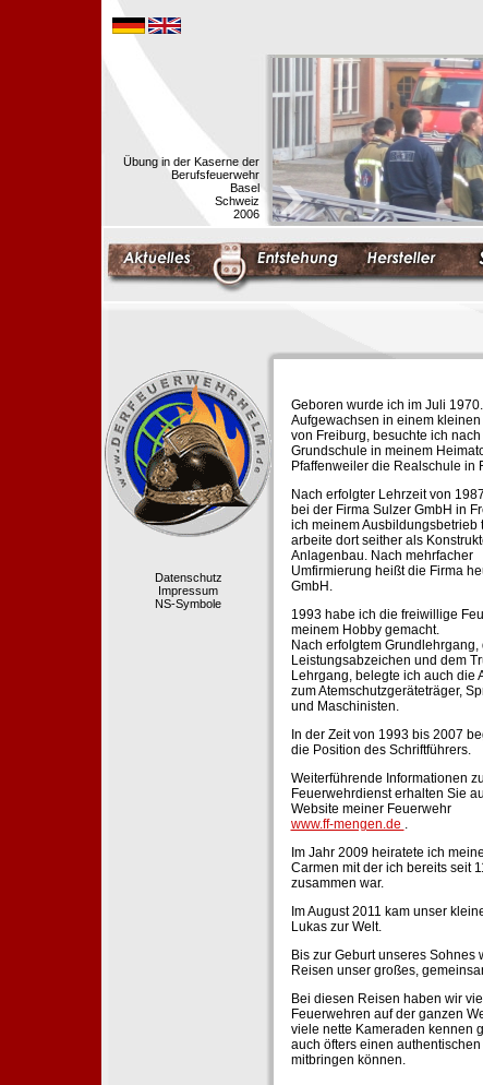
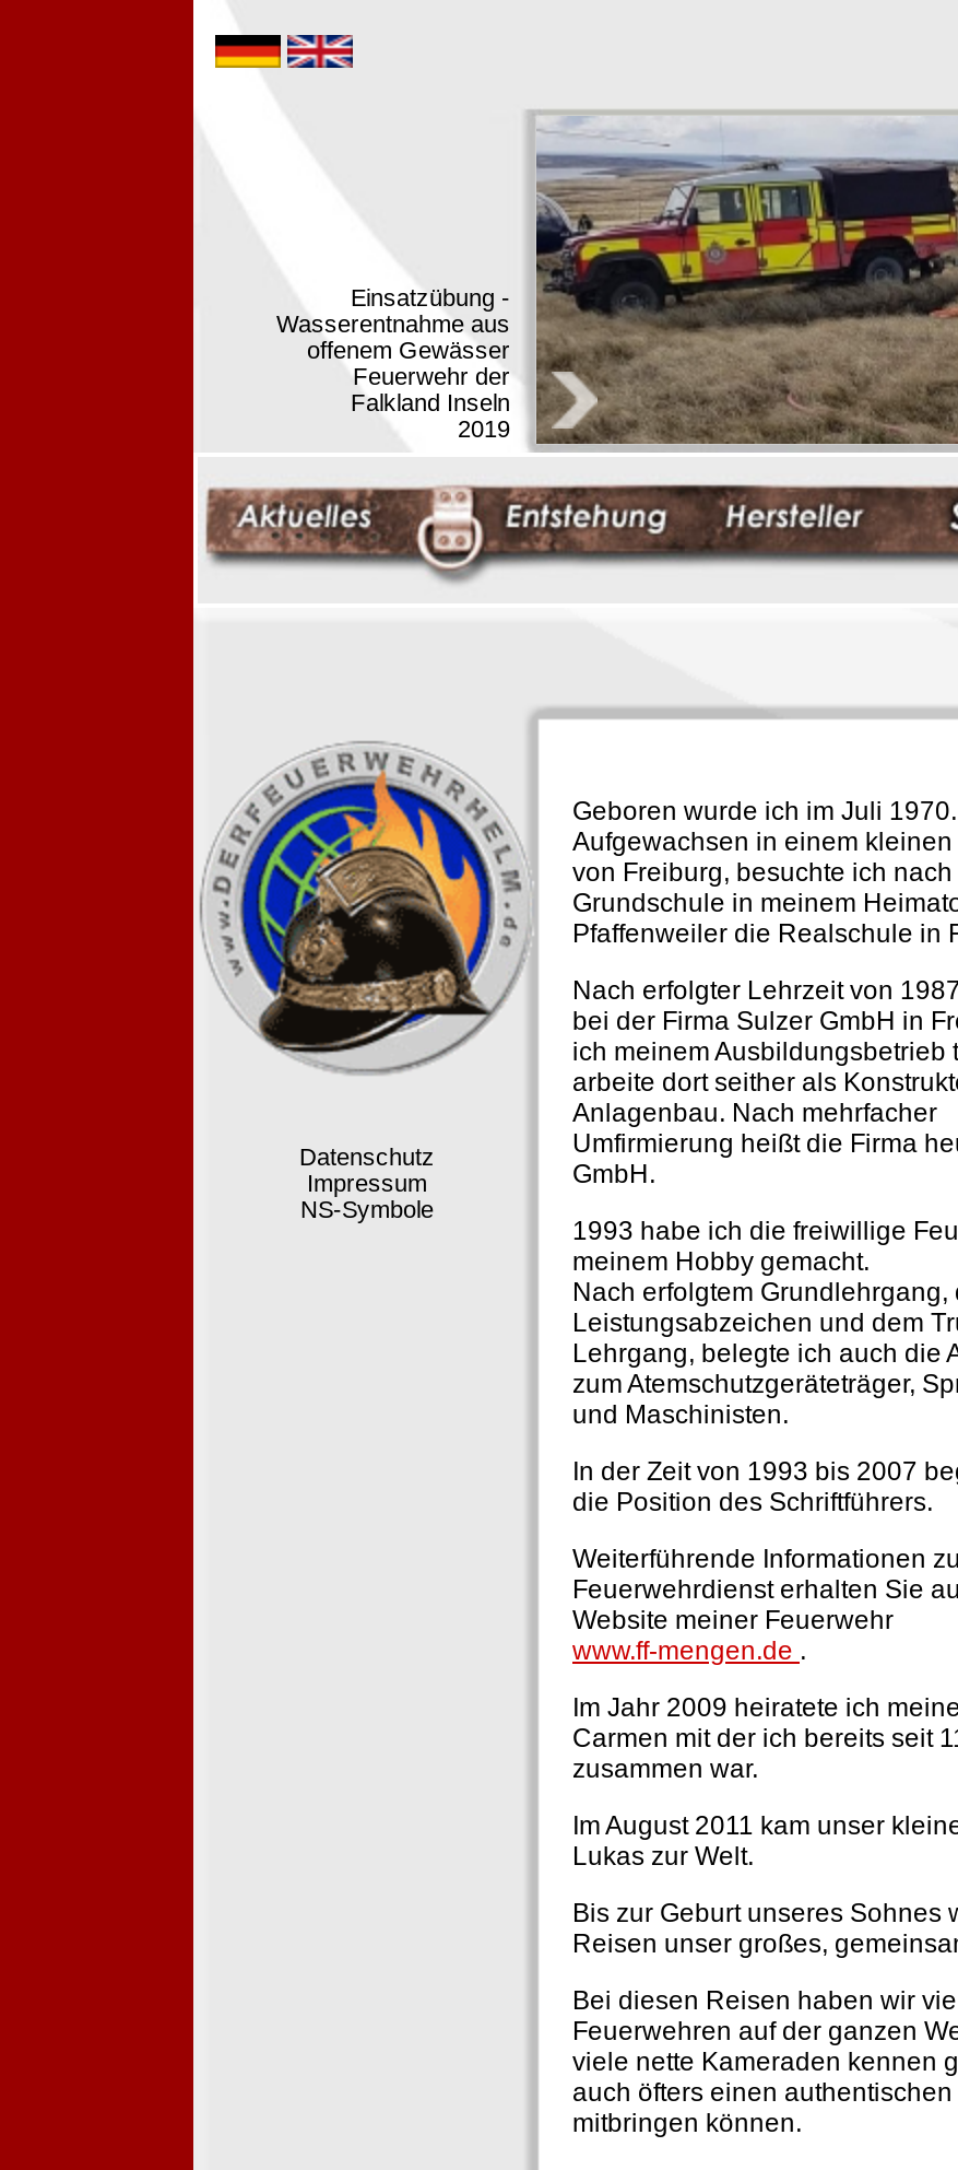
- [image]
- Übung in der Kaserne der
- Berufsfeuerwehr
- Basel
- Schweiz
- 2006
+ [image]
+ Einsatzübung -
+ Wasserentnahme aus
+ offenem Gewässer
+ Feuerwehr der
+ Falkland Inseln
+ 2019
